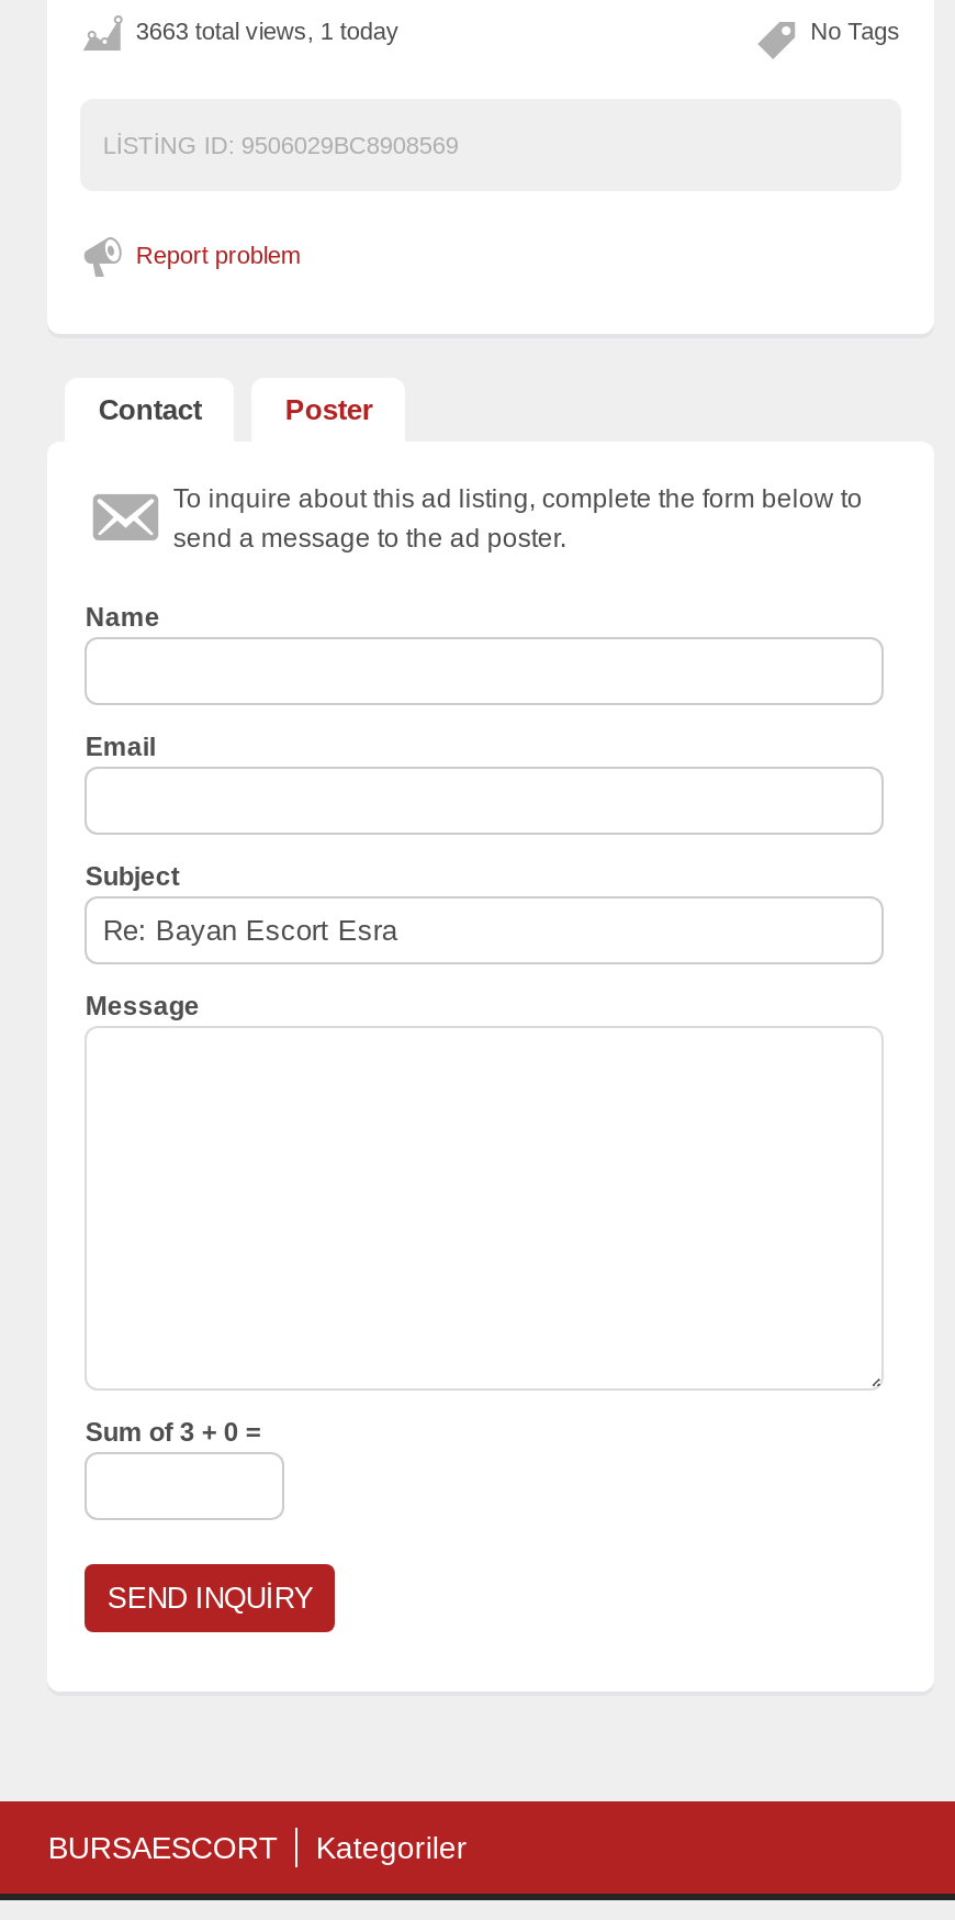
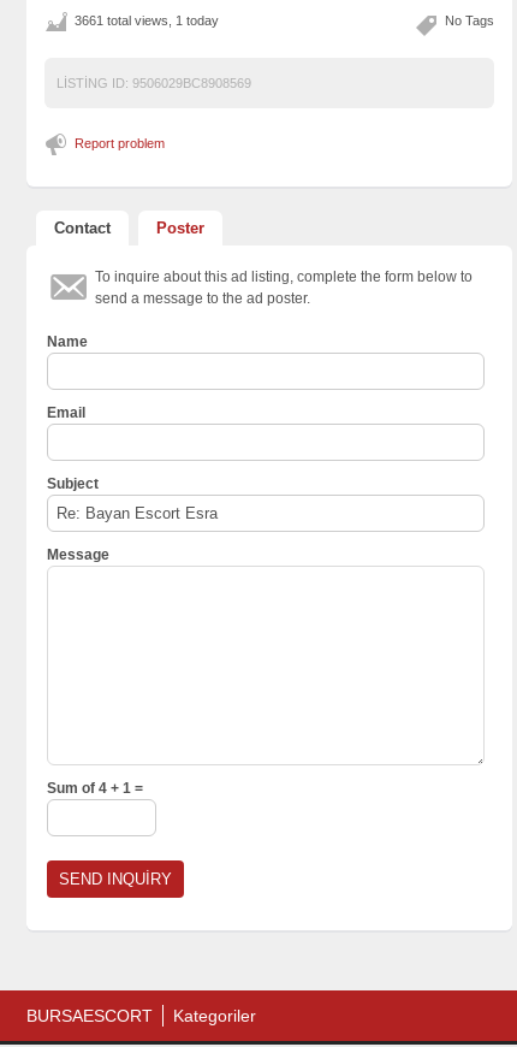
- 3663 total views, 1 today
+ 3661 total views, 1 today

- Sum of 3 + 0 =
+ Sum of 4 + 1 =
